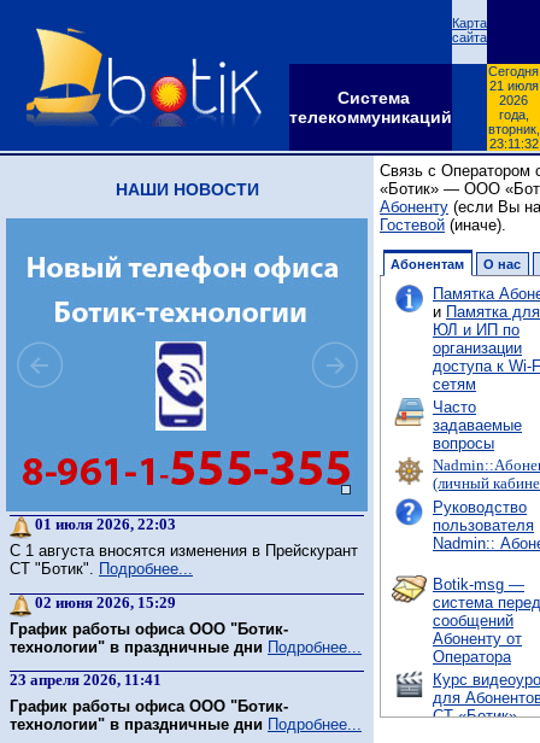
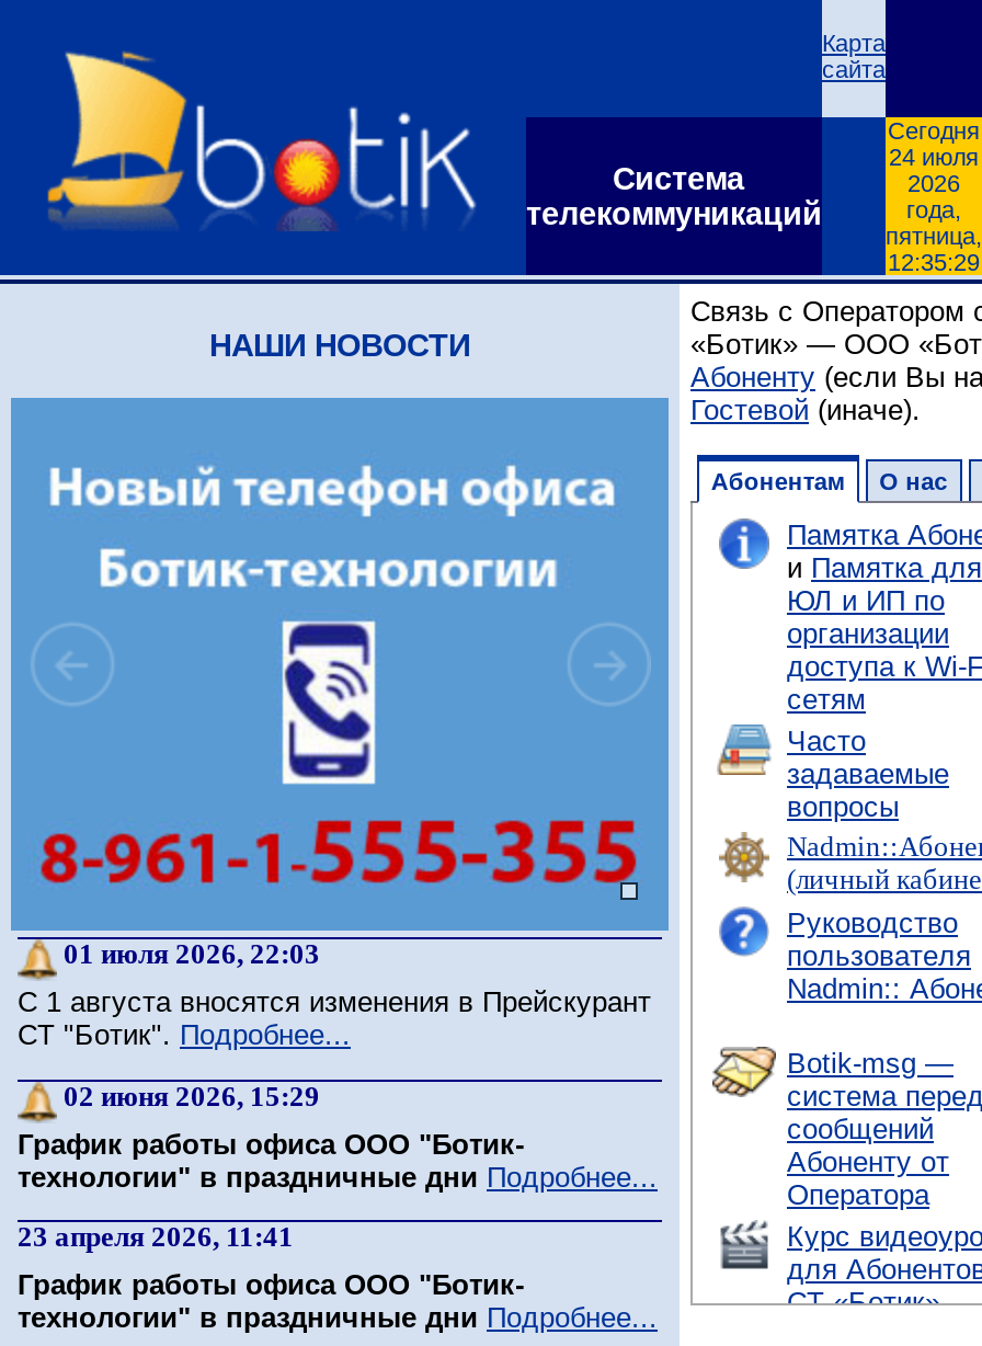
- 21 июля
+ 24 июля

- вторник,
- 23:11:32
+ пятница,
+ 12:35:29
